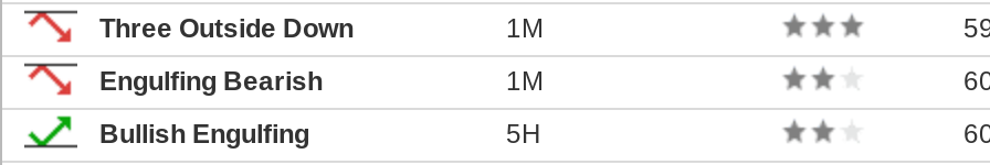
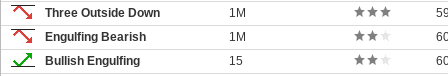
- 5H
+ 15
